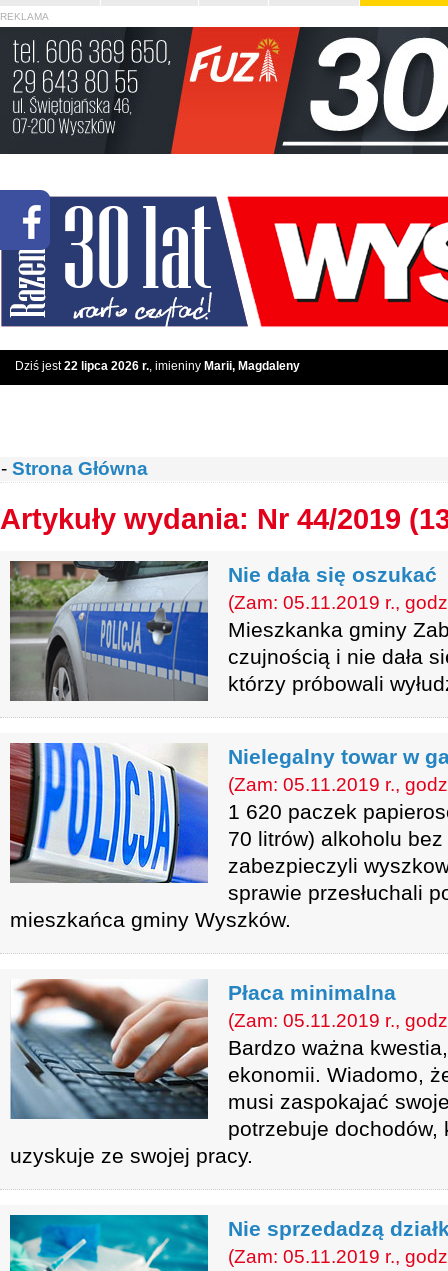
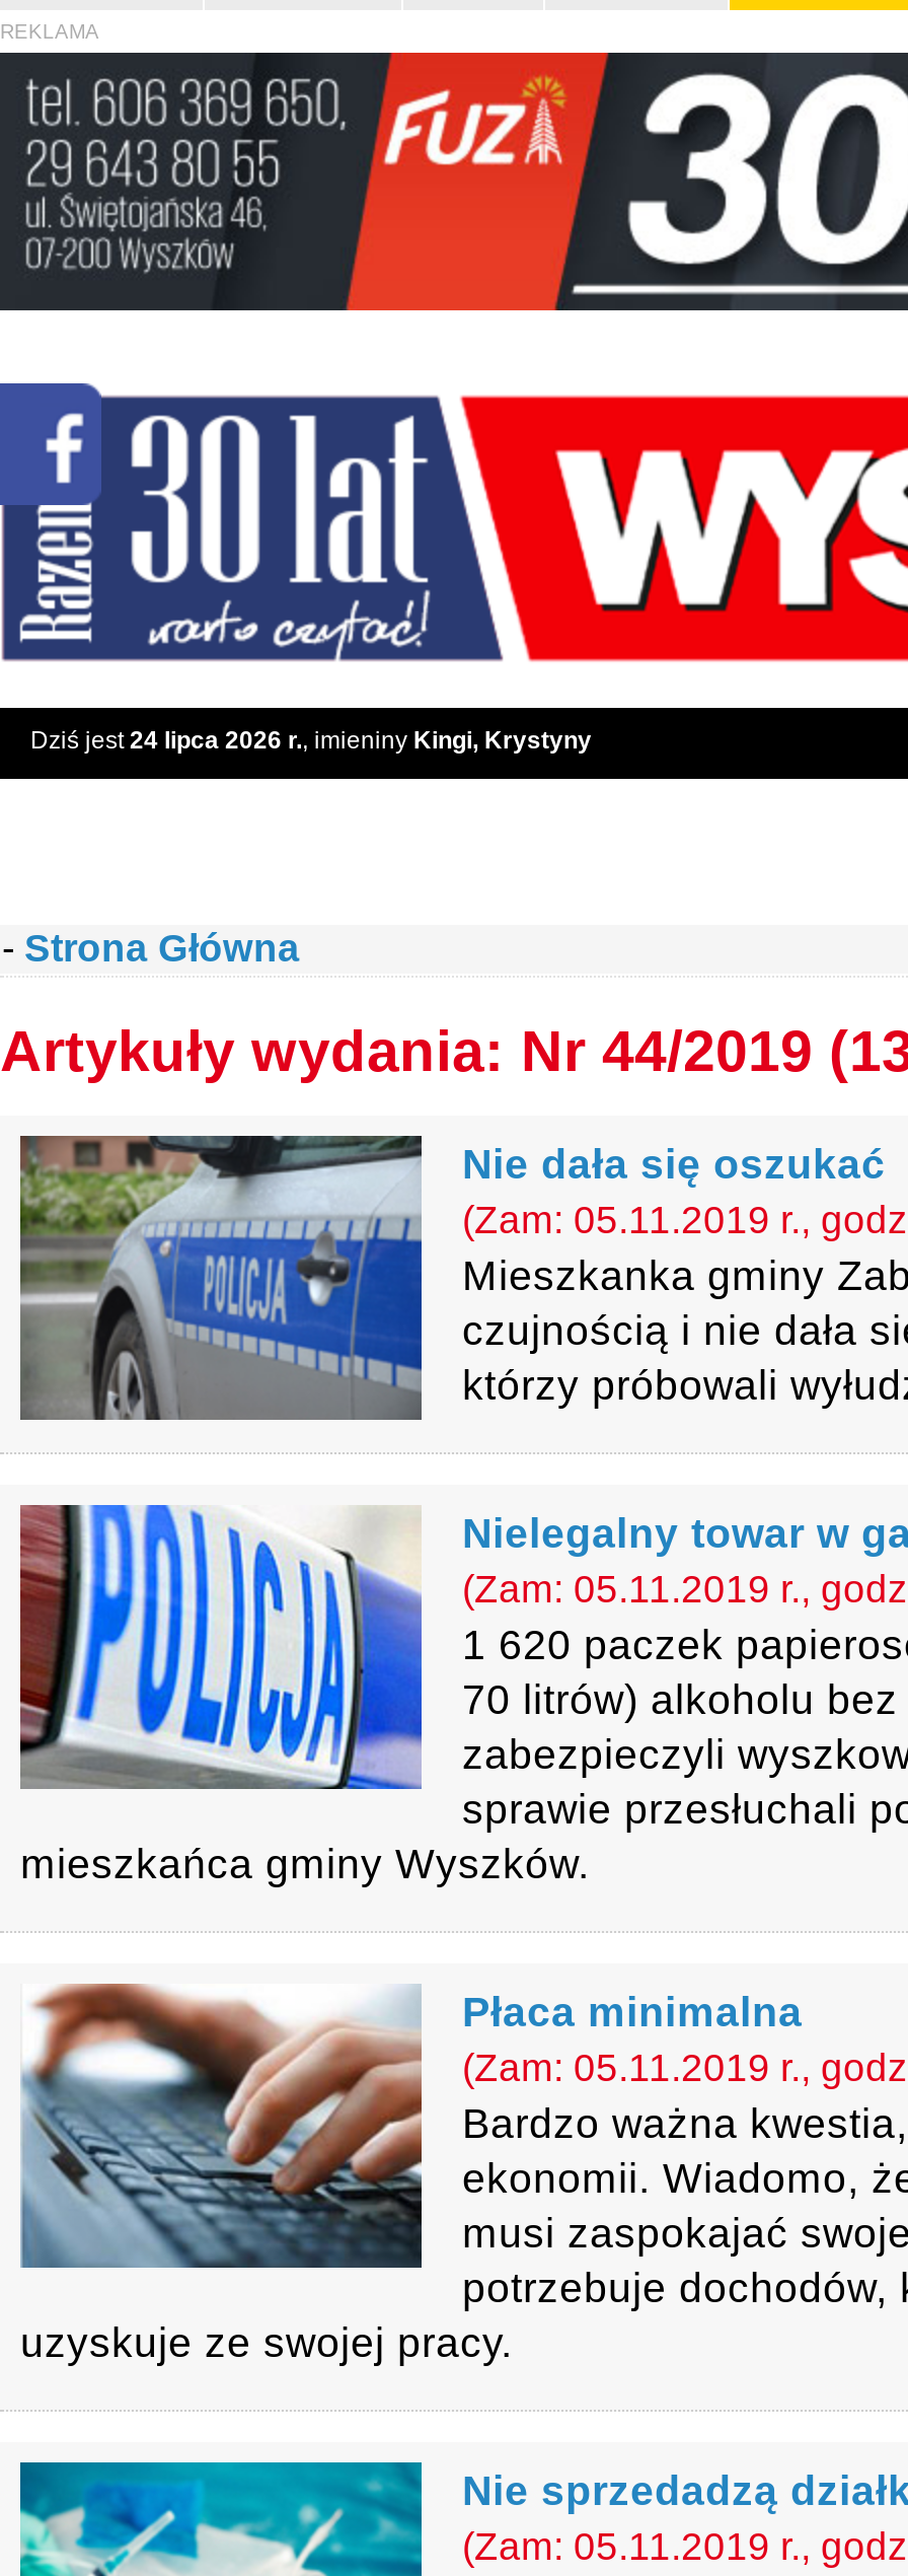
- Dziś jest 22 lipca 2026 r., imieniny Marii, Magdaleny
+ Dziś jest 24 lipca 2026 r., imieniny Kingi, Krystyny
